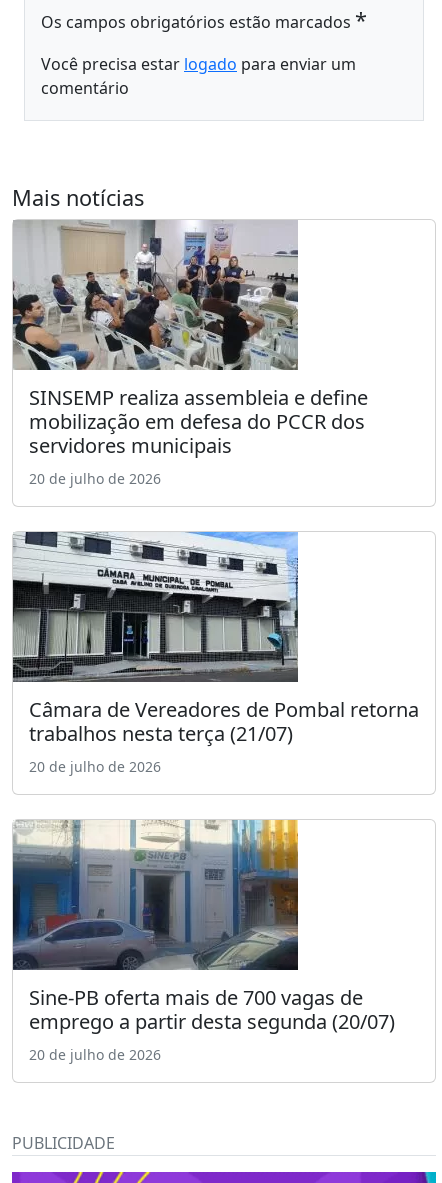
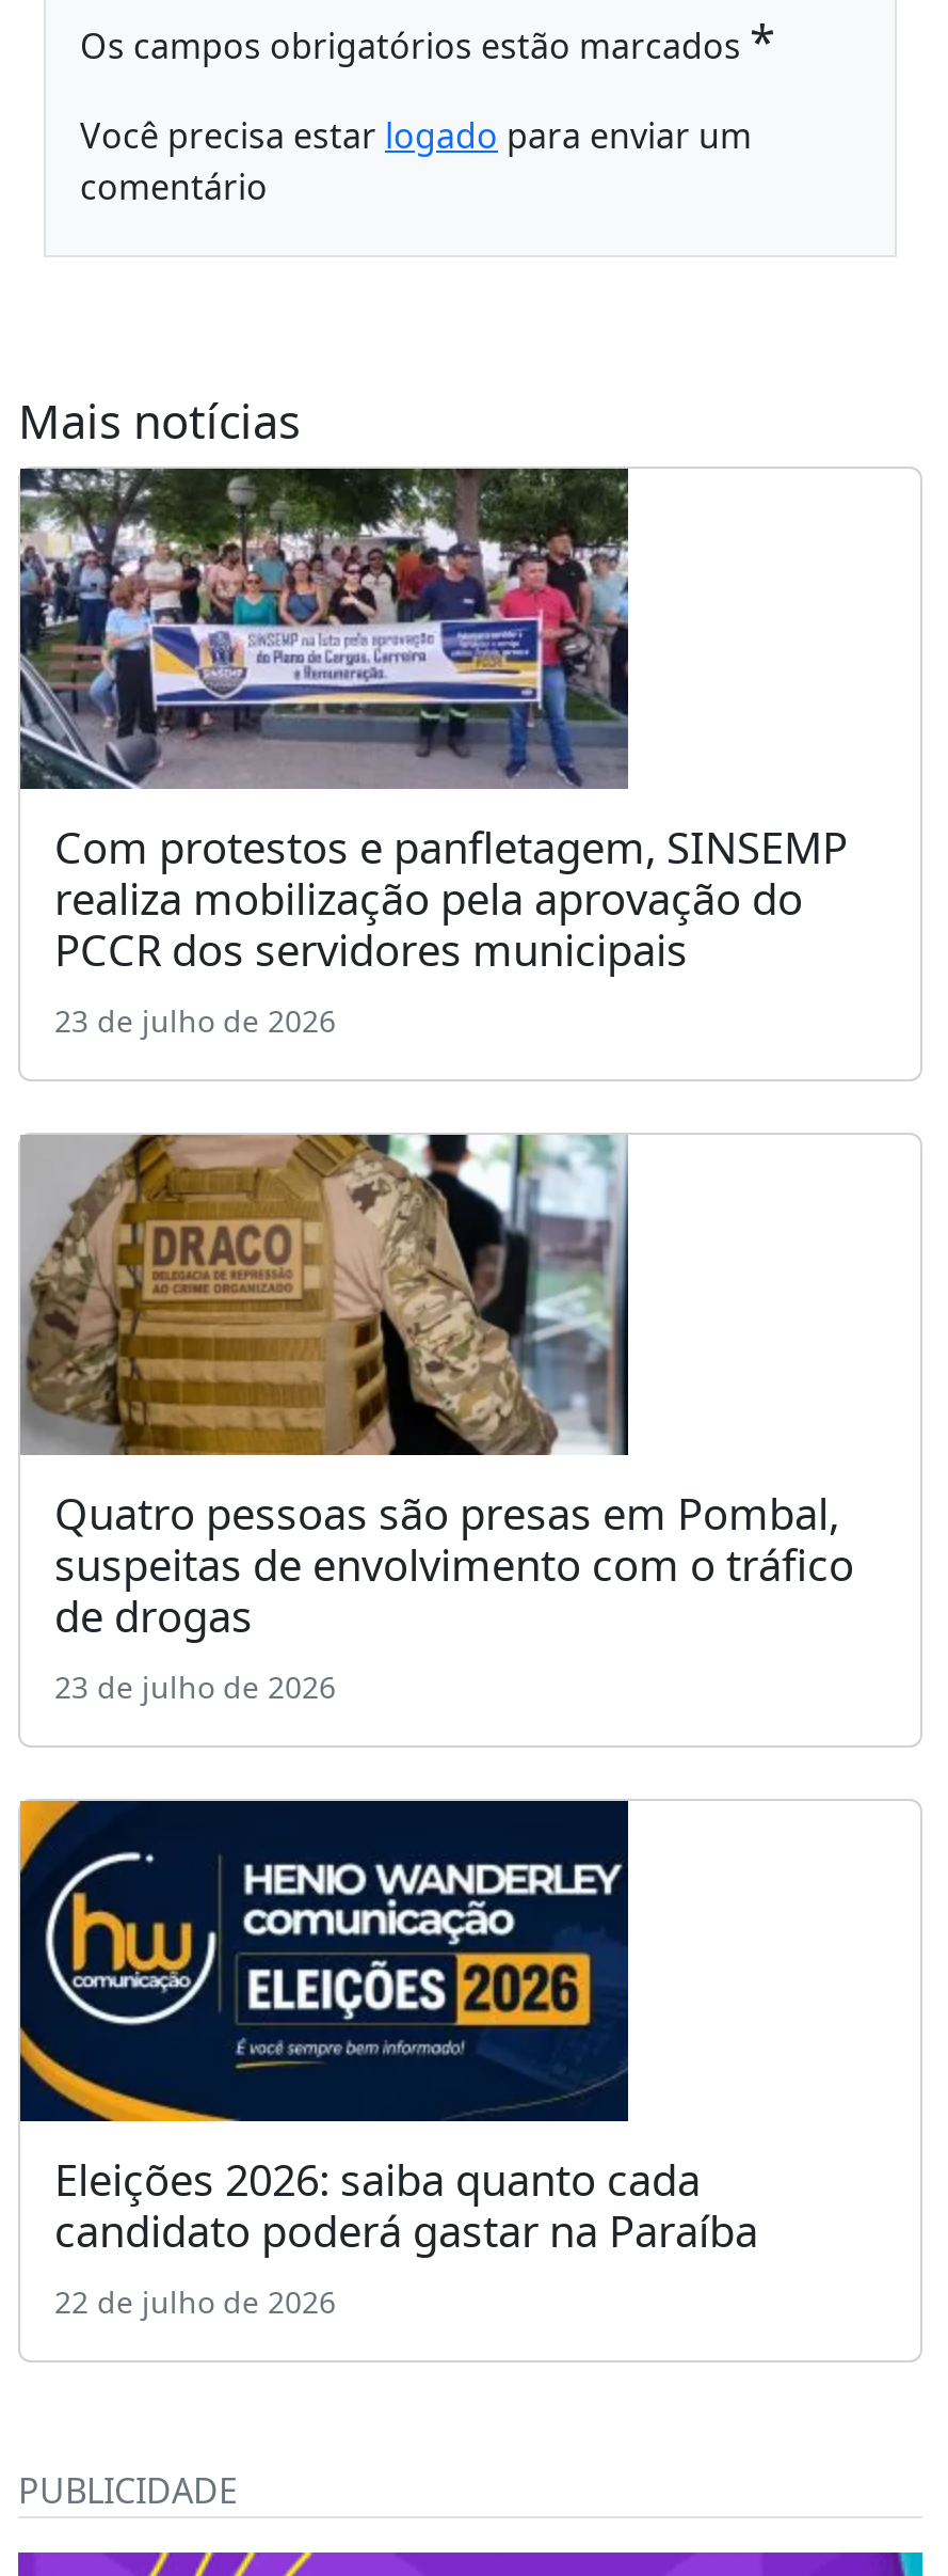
- [image]
- SINSEMP realiza assembleia e define
- mobilização em defesa do PCCR dos
- servidores municipais
- 20 de julho de 2026
+ [image]
+ Com protestos e panfletagem, SINSEMP
+ realiza mobilização pela aprovação do
+ PCCR dos servidores municipais
+ 23 de julho de 2026

- [image]
- Câmara de Vereadores de Pombal retorna
- trabalhos nesta terça (21/07)
- 20 de julho de 2026
+ [image]
+ Quatro pessoas são presas em Pombal,
+ suspeitas de envolvimento com o tráfico
+ de drogas
+ 23 de julho de 2026

- [image]
- Sine-PB oferta mais de 700 vagas de
- emprego a partir desta segunda (20/07)
- 20 de julho de 2026
+ [image]
+ Eleições 2026: saiba quanto cada
+ candidato poderá gastar na Paraíba
+ 22 de julho de 2026
